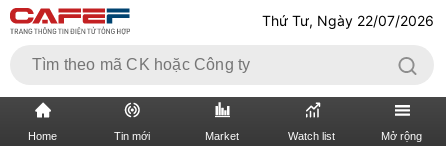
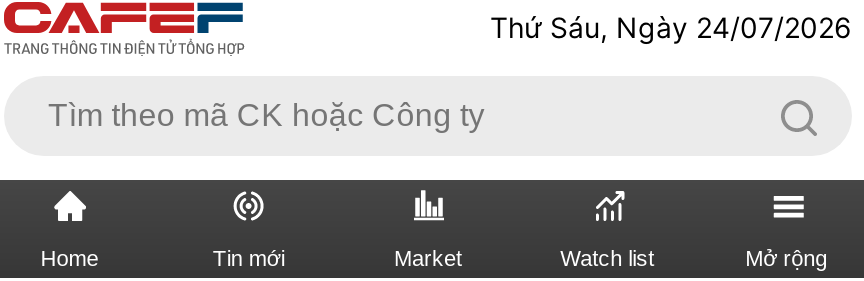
- Thứ Tư, Ngày 22/07/2026
+ Thứ Sáu, Ngày 24/07/2026
